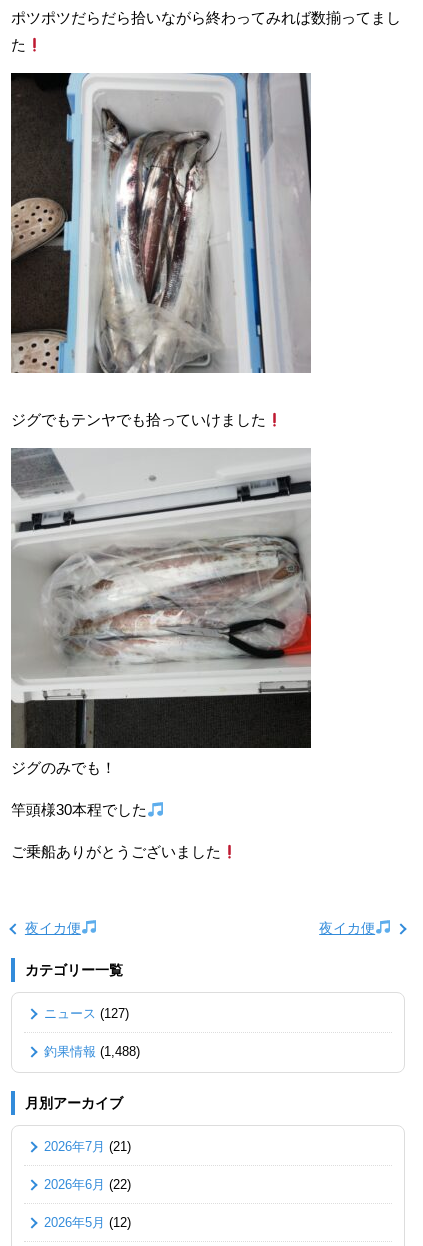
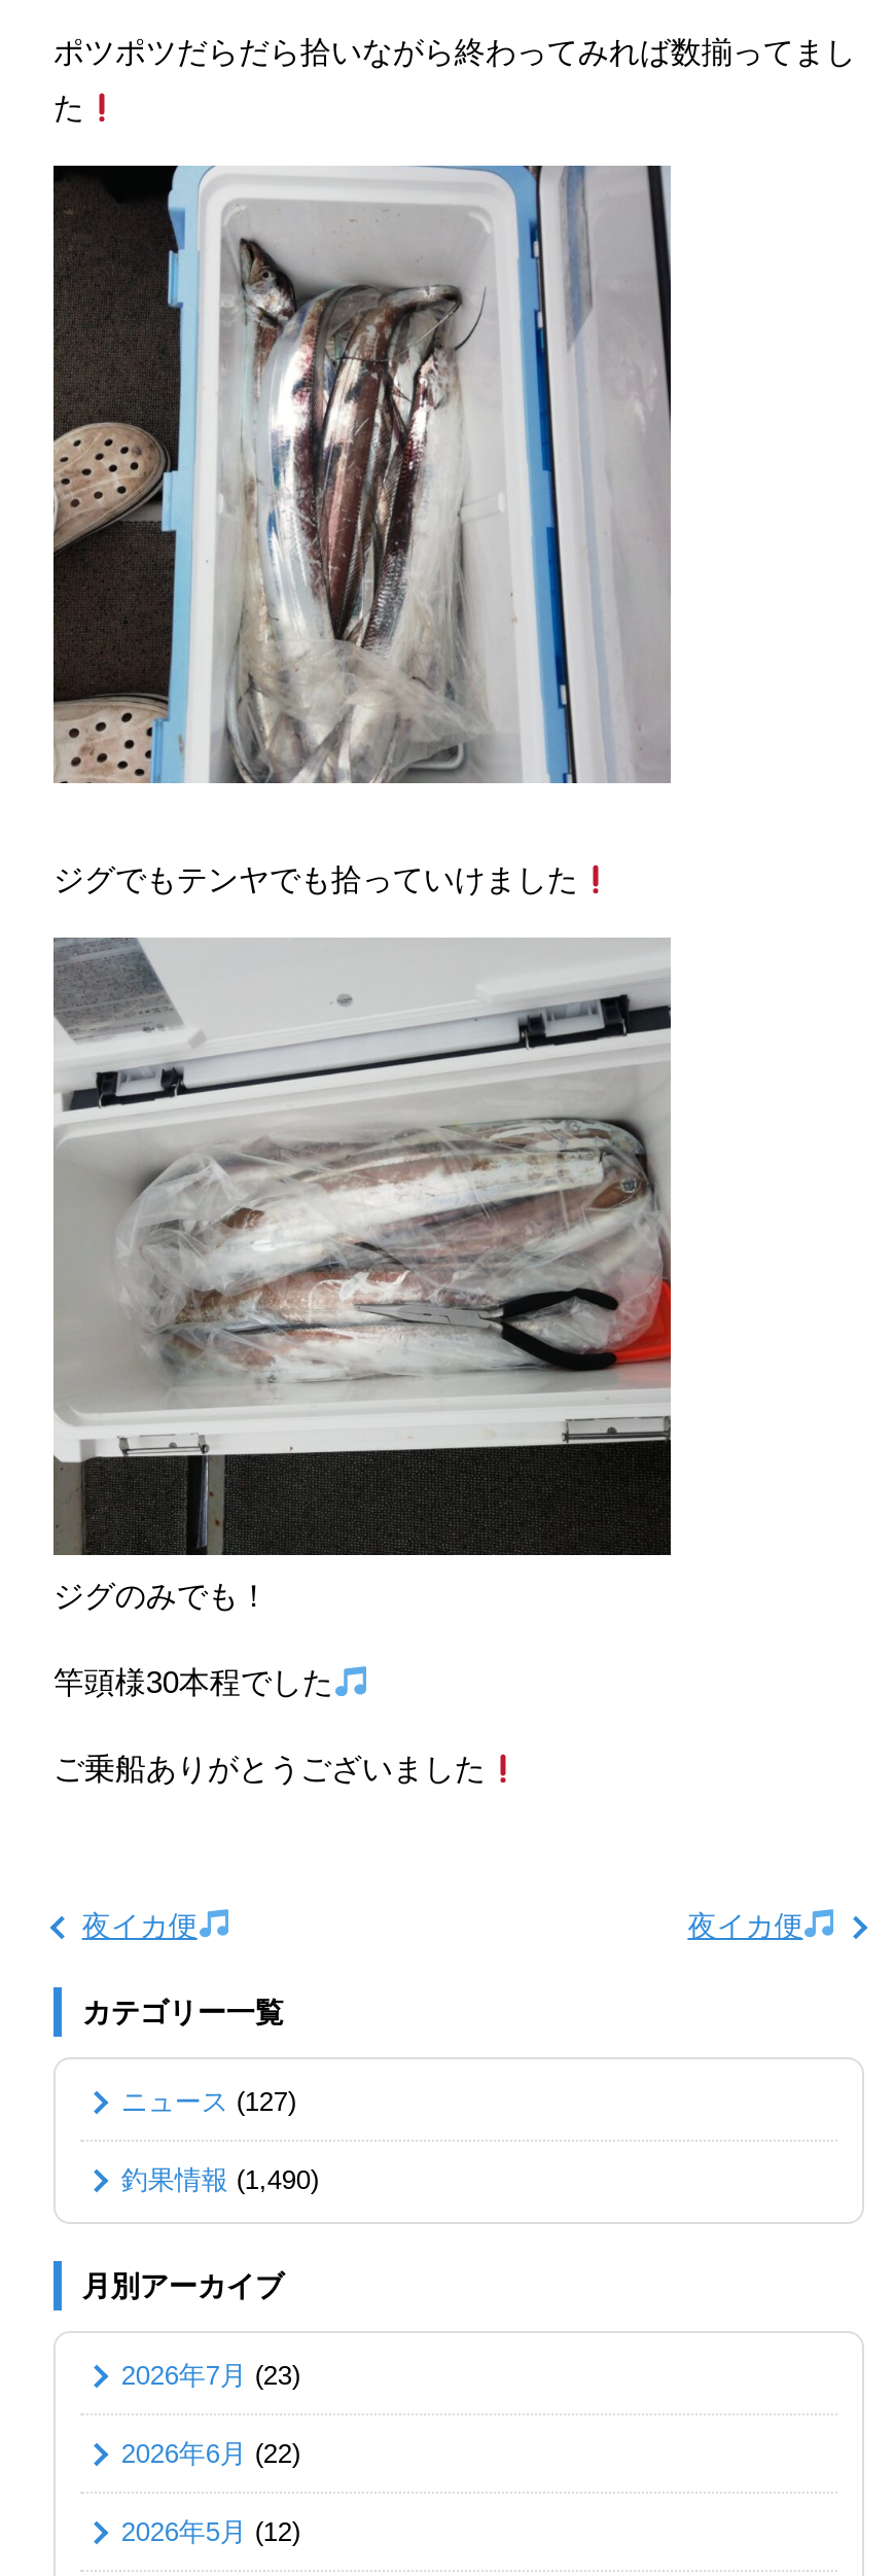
- 釣果情報(1,488)
+ 釣果情報(1,490)

- 2026年7月(21)
+ 2026年7月(23)
